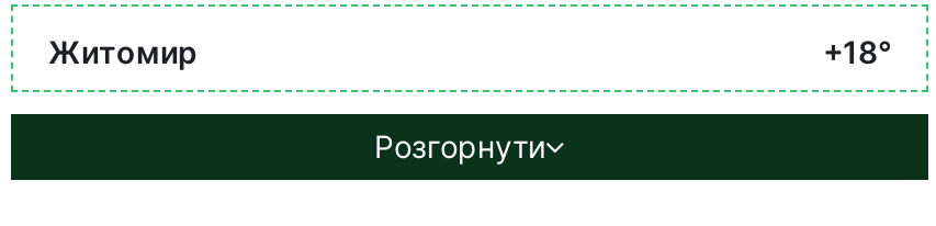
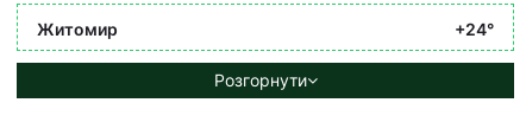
- +18°
+ +24°
